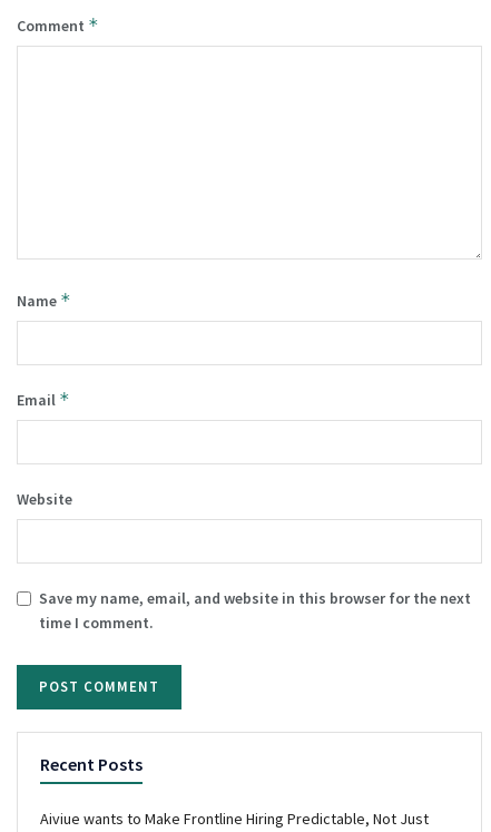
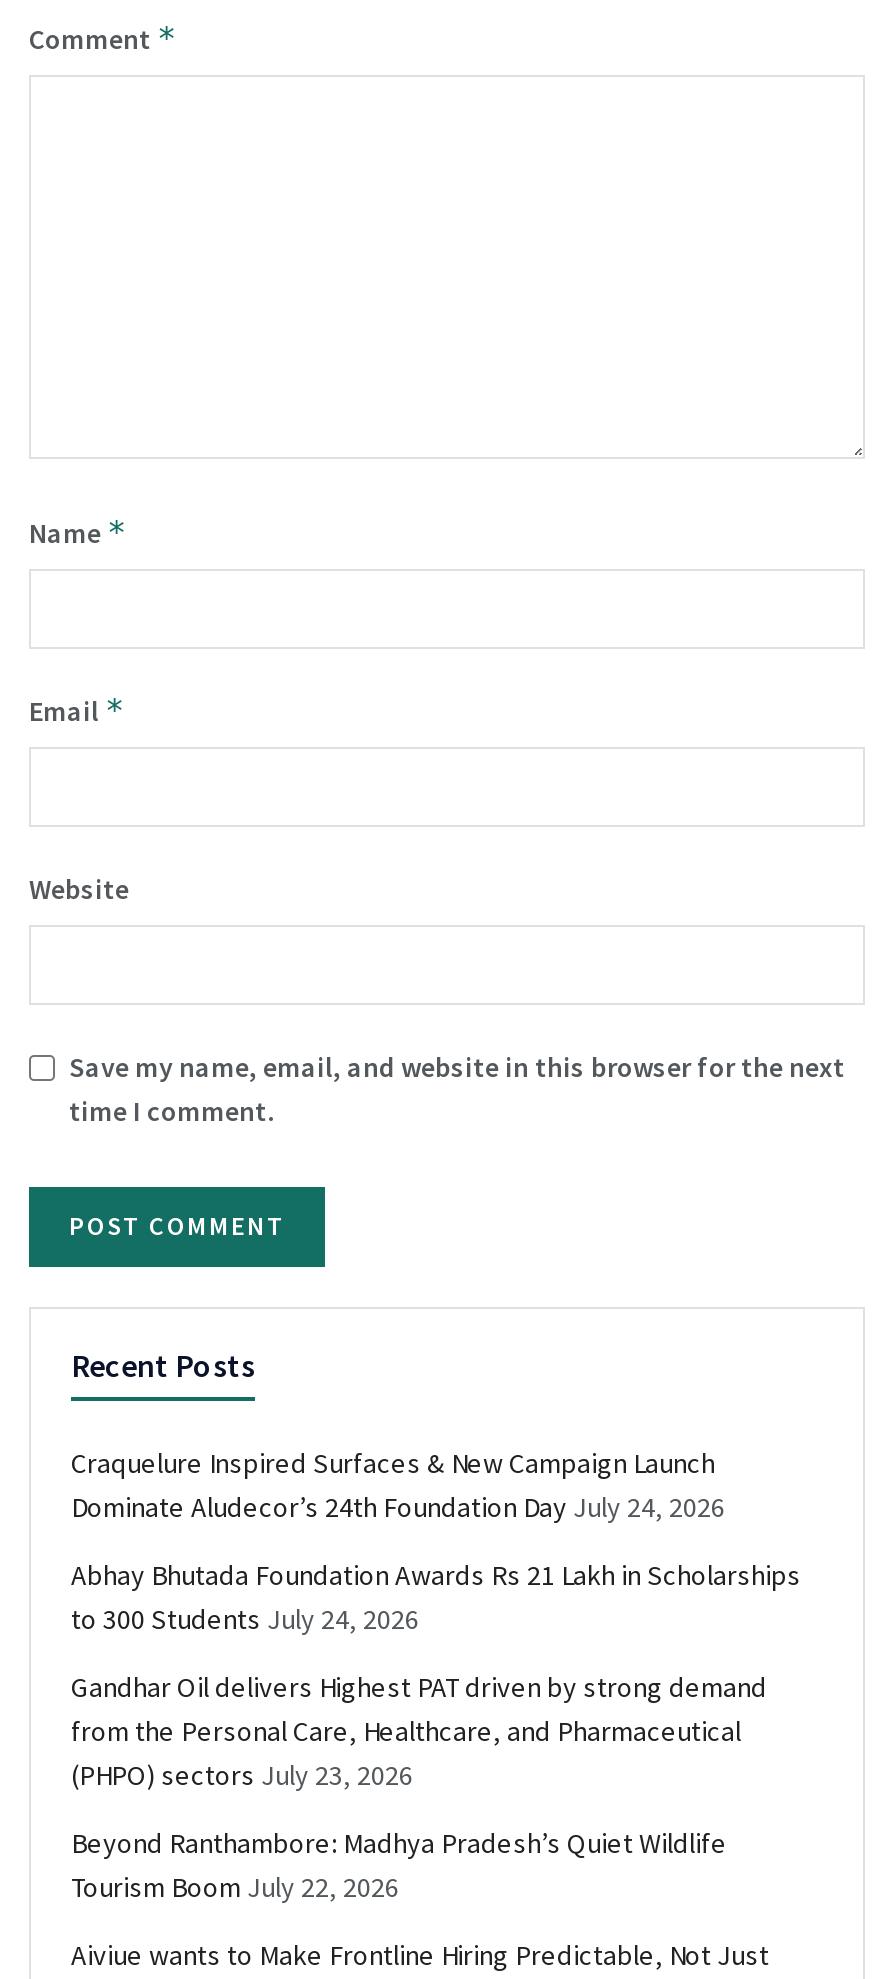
+ Craquelure Inspired Surfaces & New Campaign Launch
+ Dominate Aludecor’s 24th Foundation Day July 24, 2026
+ Abhay Bhutada Foundation Awards Rs 21 Lakh in Scholarships
+ to 300 Students July 24, 2026
+ Gandhar Oil delivers Highest PAT driven by strong demand
+ from the Personal Care, Healthcare, and Pharmaceutical
+ (PHPO) sectors July 23, 2026
+ Beyond Ranthambore: Madhya Pradesh’s Quiet Wildlife
+ Tourism Boom July 22, 2026
